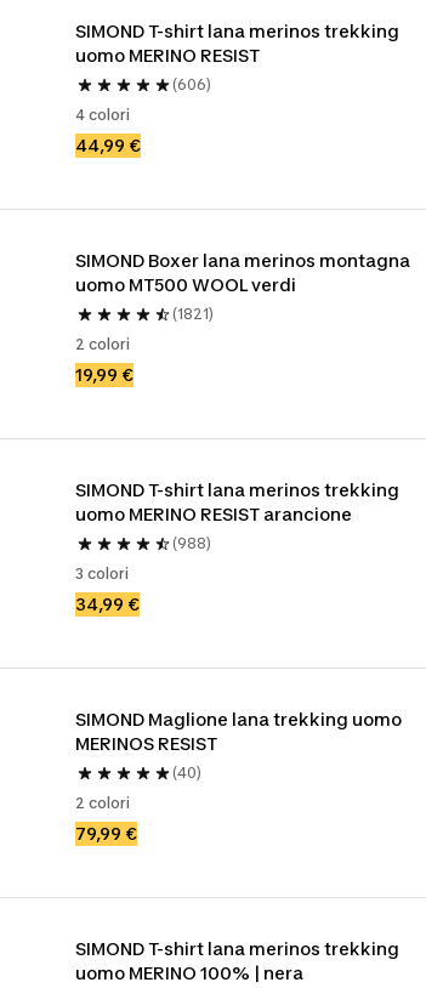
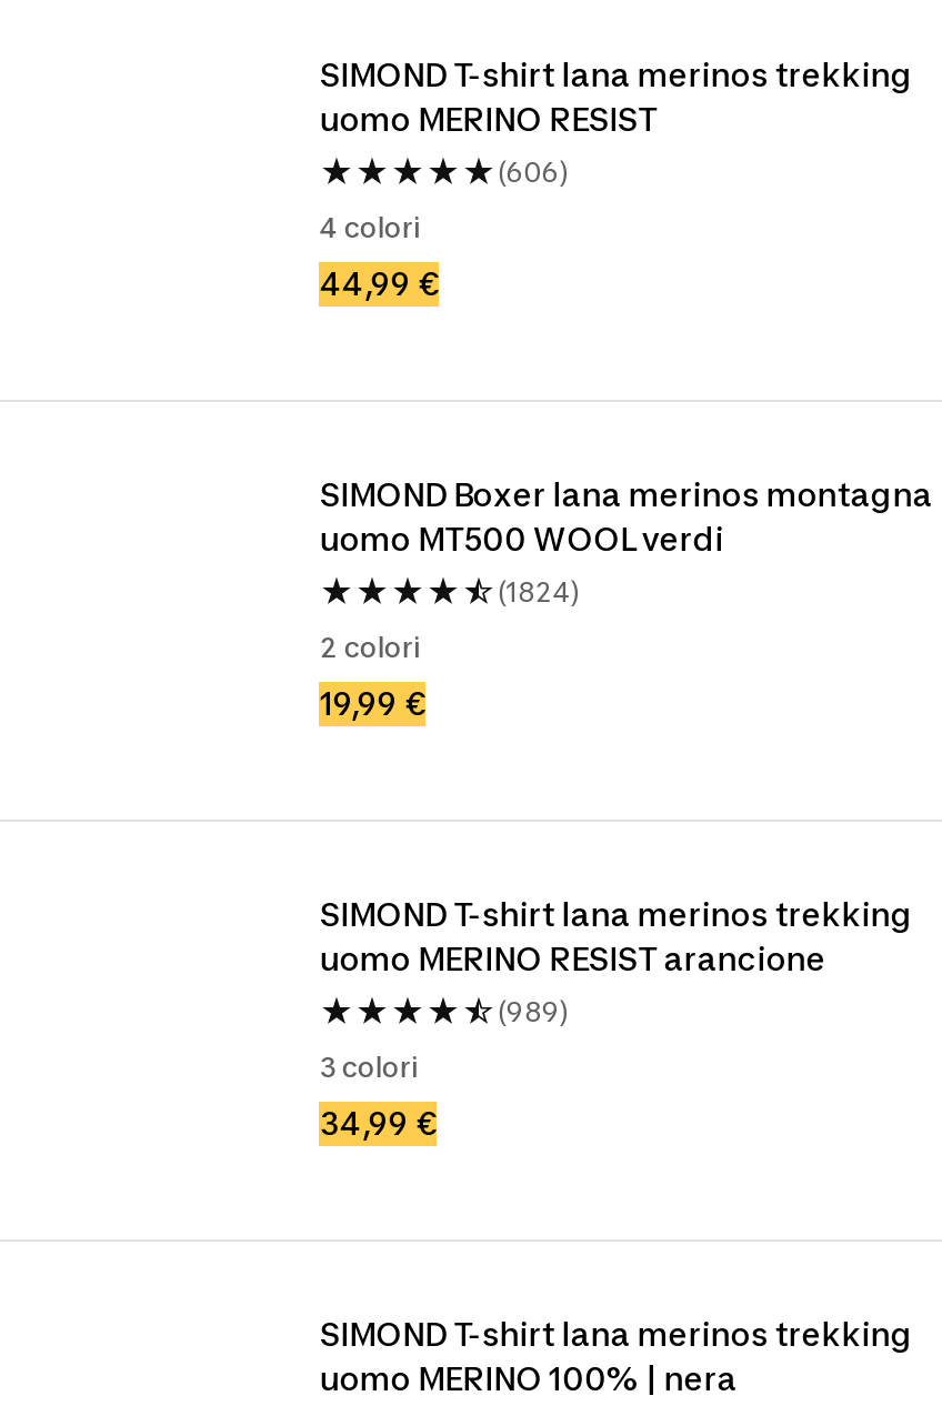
- (1821)
+ (1824)

- (988)
+ (989)

- SIMOND Maglione lana trekking uomo
- MERINOS RESIST
- (40)
- 2 colori
- 79,99 €
